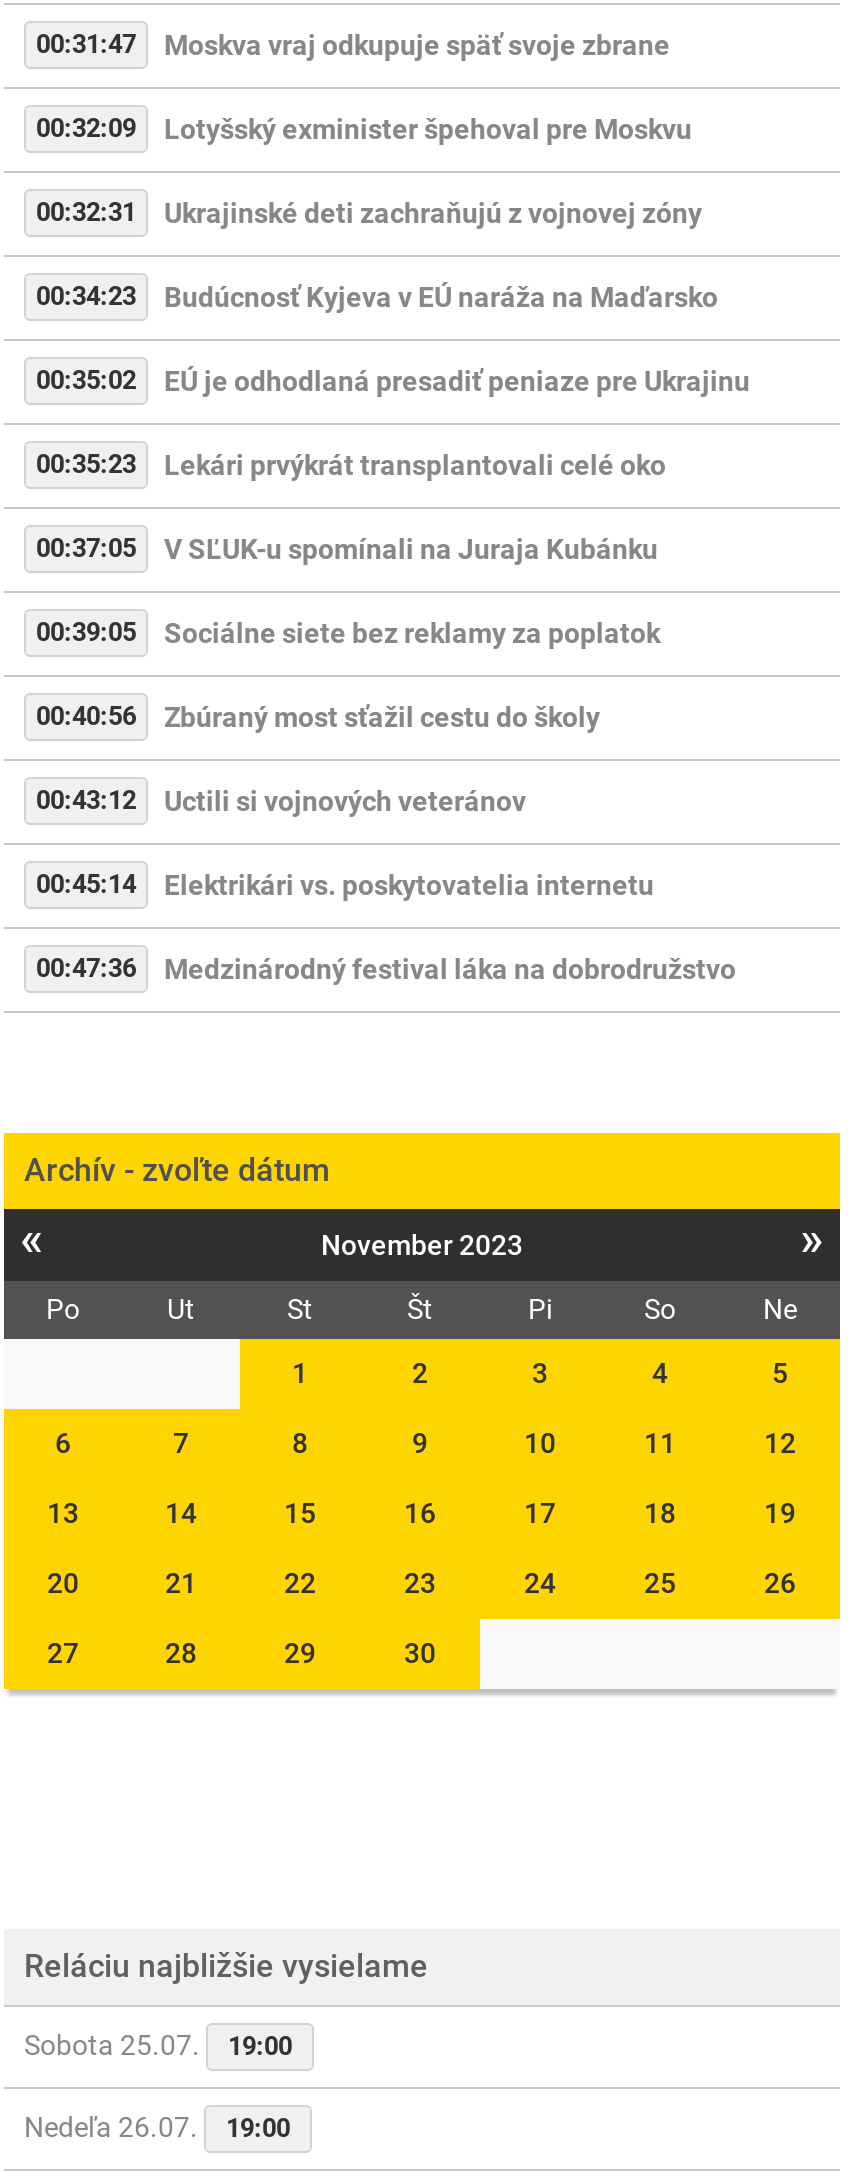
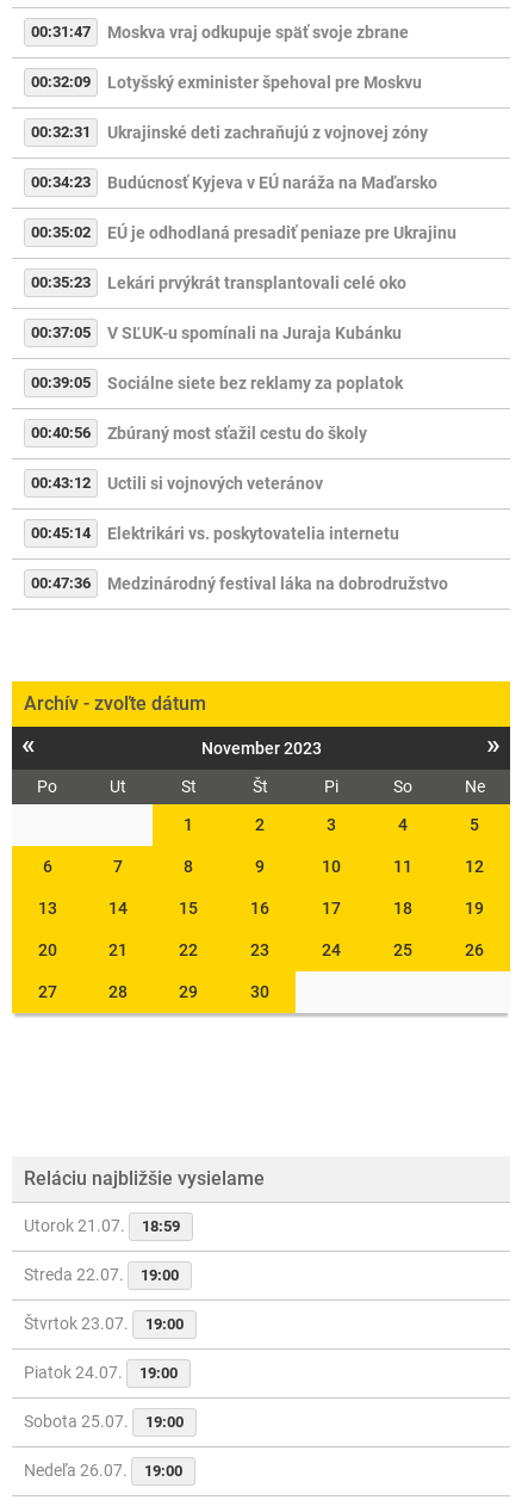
+ Utorok 21.07.
+ 18:59
+ Streda 22.07.
+ 19:00
+ Štvrtok 23.07.
+ 19:00
+ Piatok 24.07.
+ 19:00
